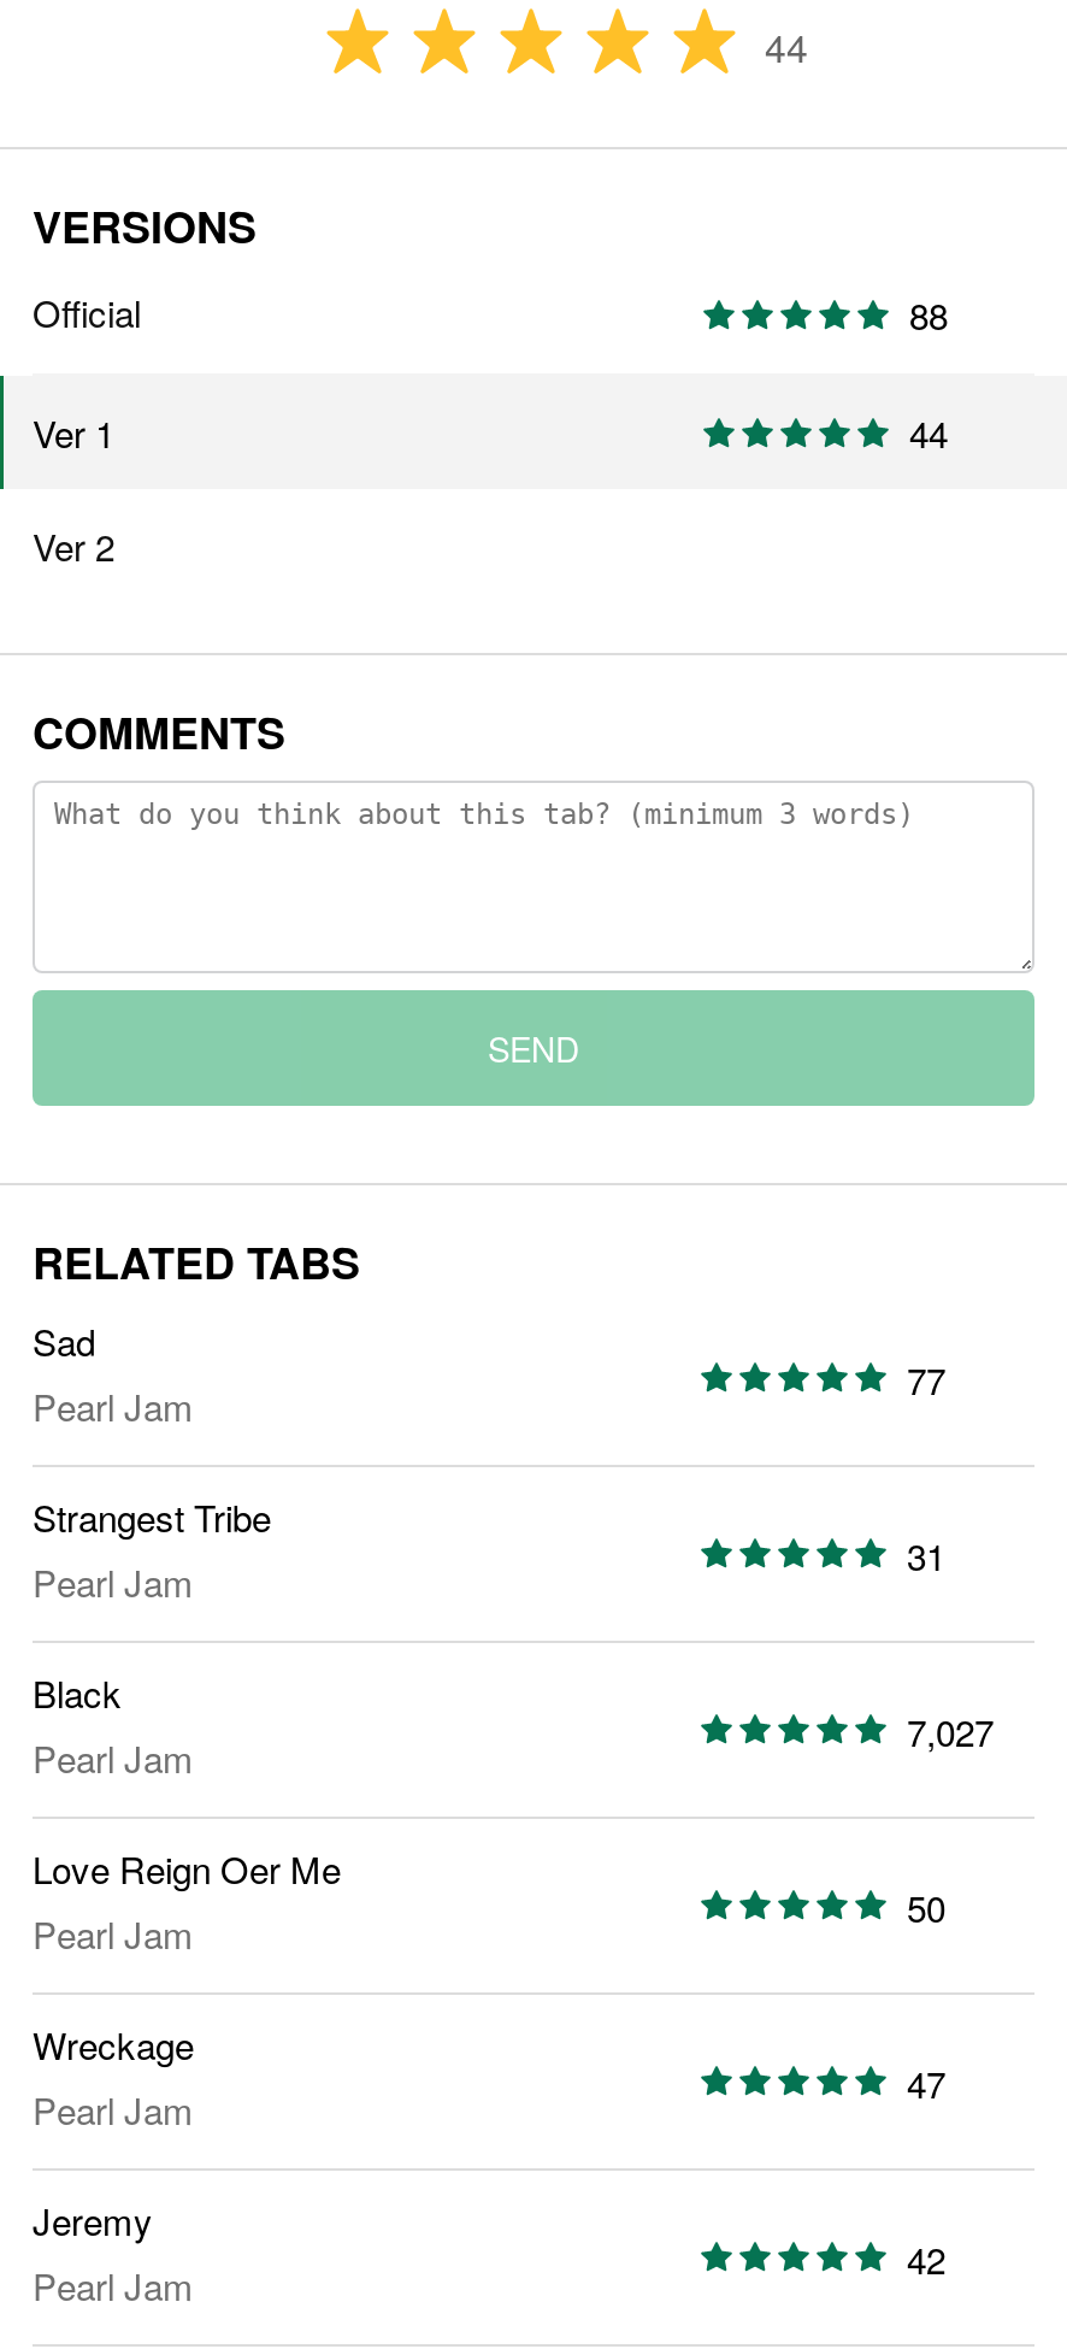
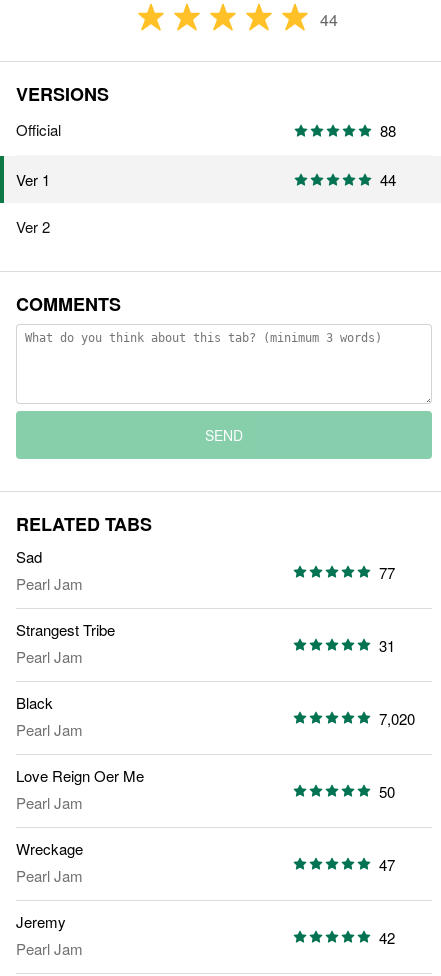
- 7,027
+ 7,020
